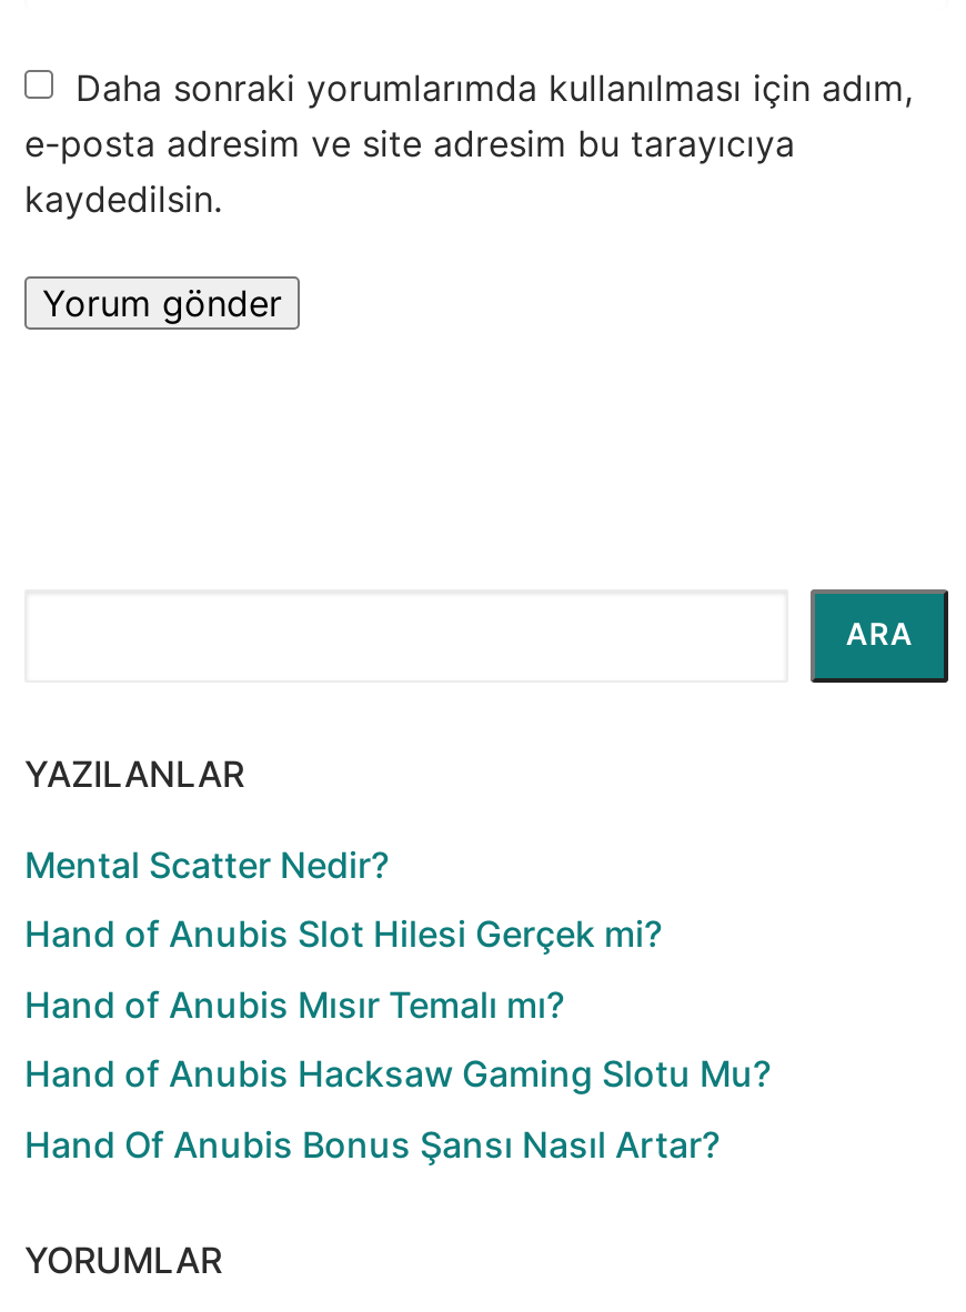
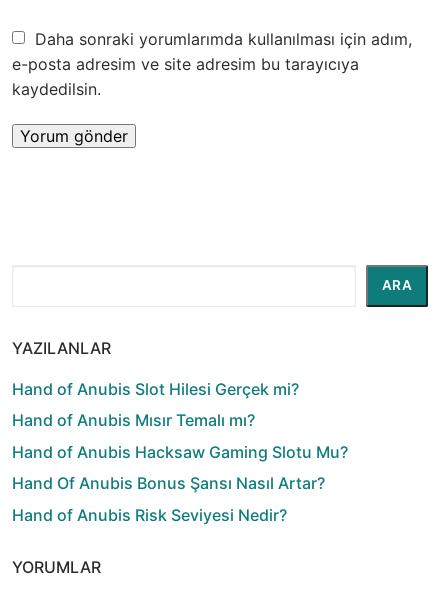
- Mental Scatter Nedir?

moved up: Hand of Anubis Slot Hilesi Gerçek mi? | Hand of Anubis Mısır Temalı mı? | Hand of Anubis Hacksaw Gaming Slotu Mu? | Hand Of Anubis Bonus Şansı Nasıl Artar?

+ Hand of Anubis Risk Seviyesi Nedir?
